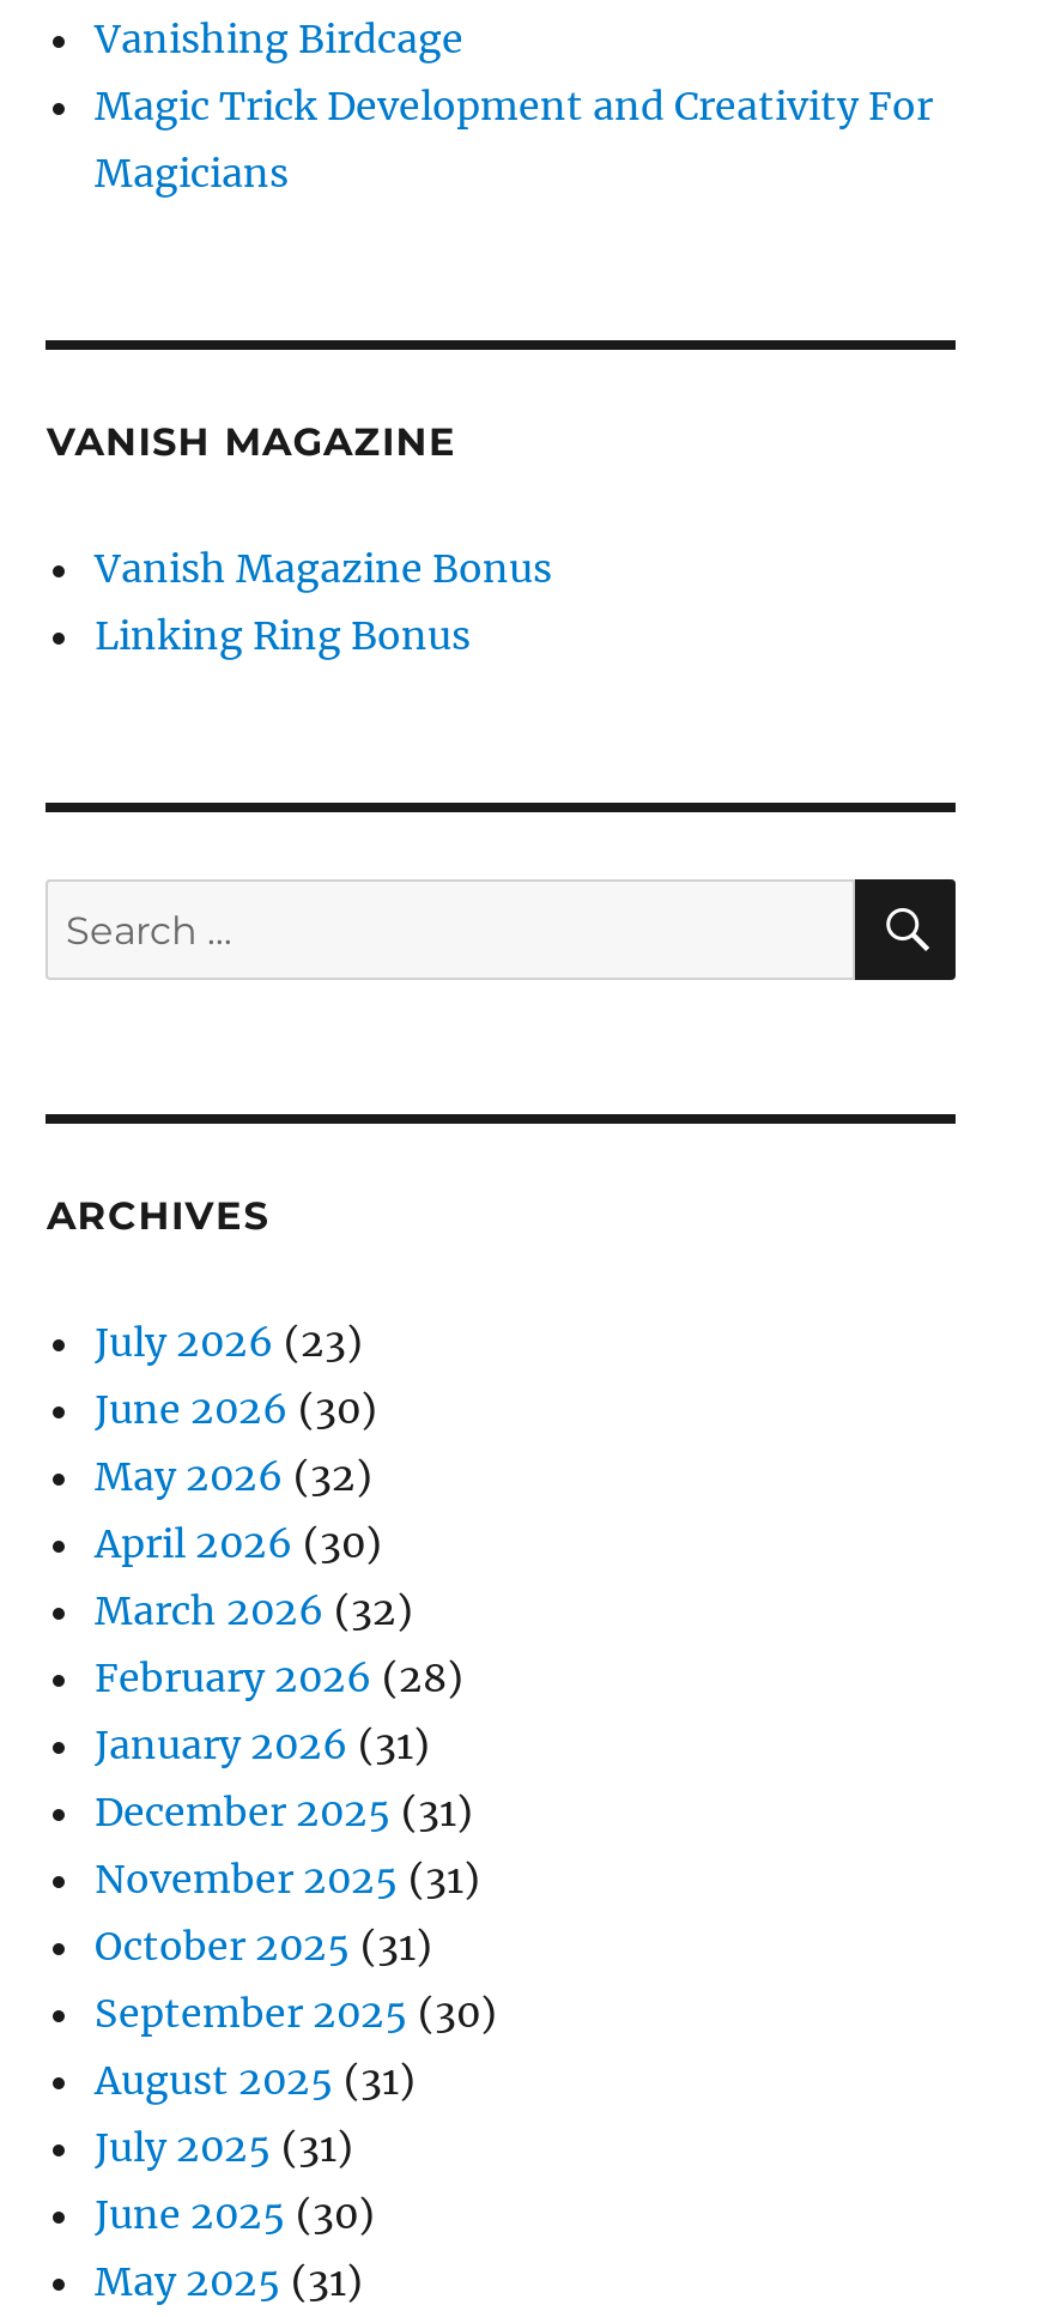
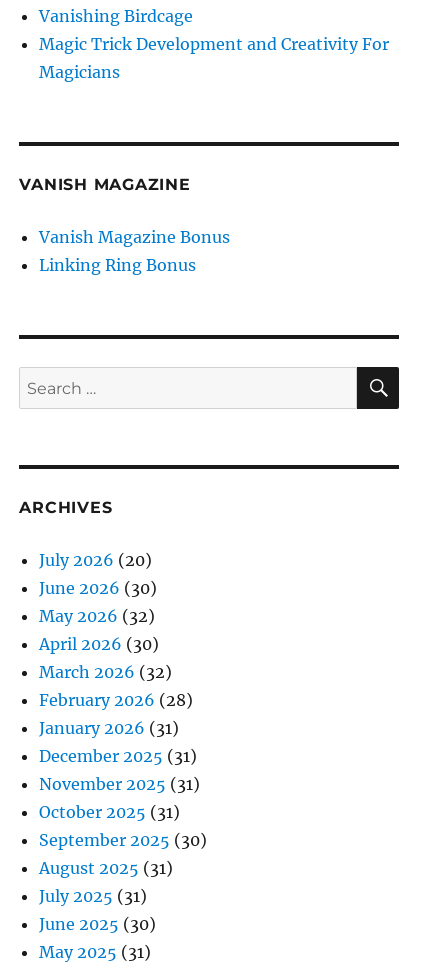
- July 2026 (23)
+ July 2026 (20)
